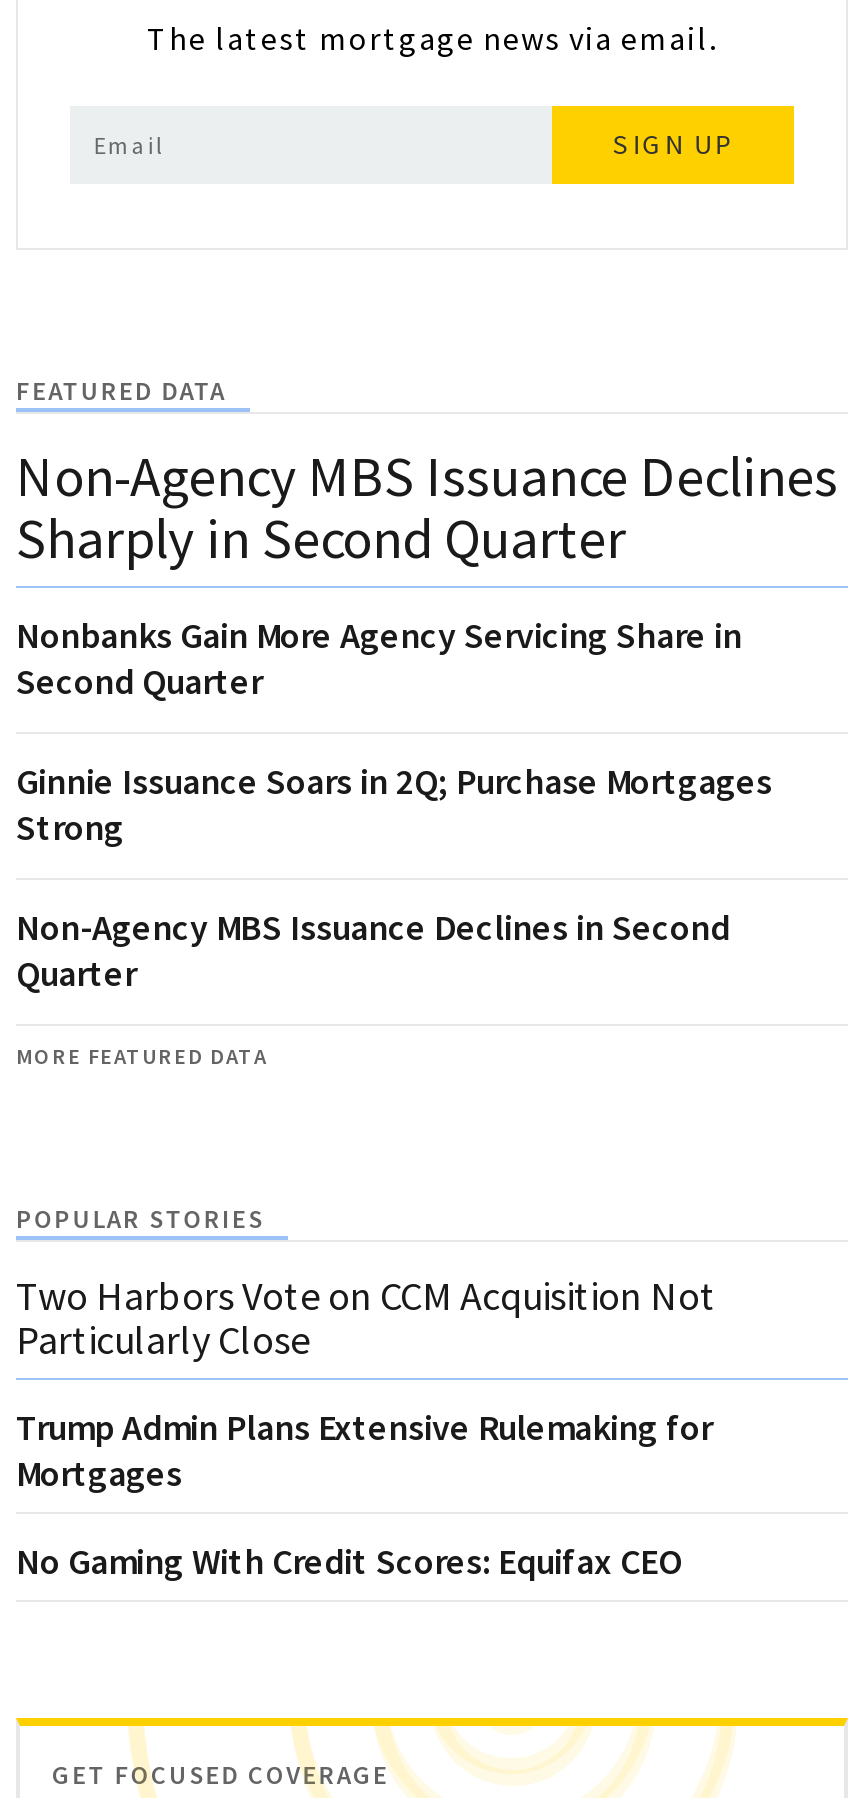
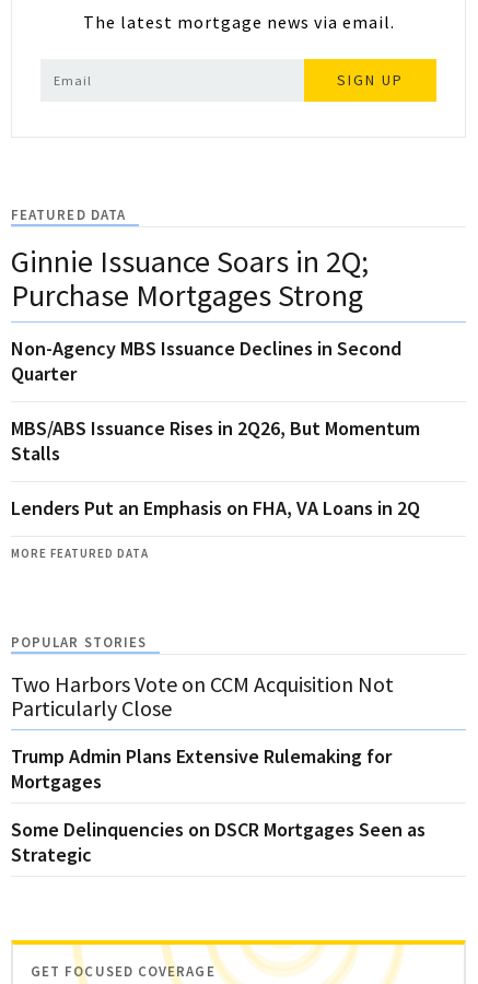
- Non-Agency MBS Issuance Declines
- Sharply in Second Quarter
- Nonbanks Gain More Agency Servicing Share in
- Second Quarter
- Ginnie Issuance Soars in 2Q; Purchase Mortgages
- Strong
+ Ginnie Issuance Soars in 2Q;
+ Purchase Mortgages Strong

moved up: Non-Agency MBS Issuance Declines in Second | Quarter

+ MBS/ABS Issuance Rises in 2Q26, But Momentum
+ Stalls
+ Lenders Put an Emphasis on FHA, VA Loans in 2Q

moved up: MORE FEATURED DATA | POPULAR STORIES | Two Harbors Vote on CCM Acquisition Not | Particularly Close | Trump Admin Plans Extensive Rulemaking for | Mortgages

- No Gaming With Credit Scores: Equifax CEO
+ Some Delinquencies on DSCR Mortgages Seen as
+ Strategic
